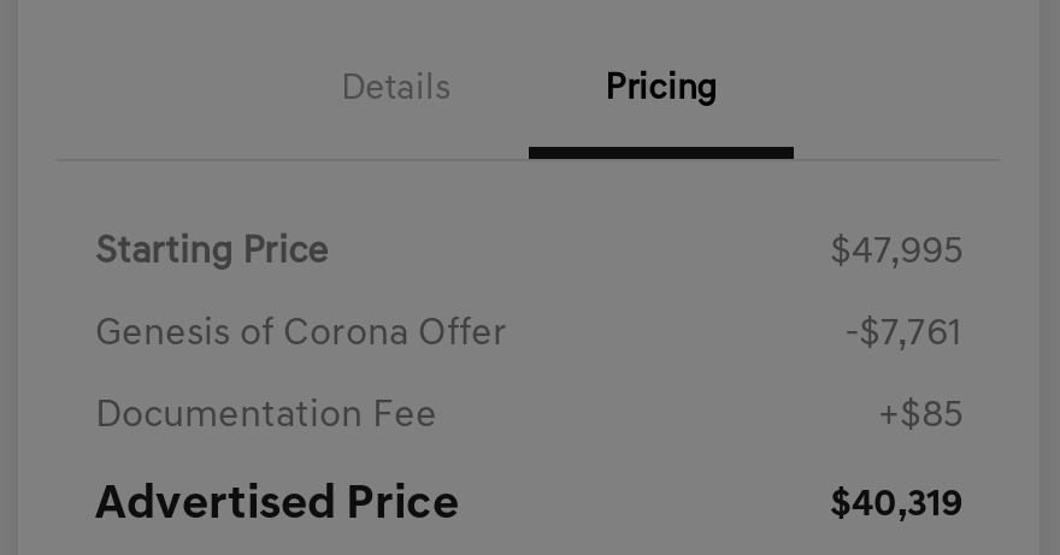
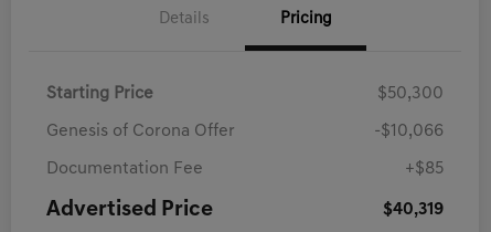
- $47,995
+ $50,300

- -$7,761
+ -$10,066
